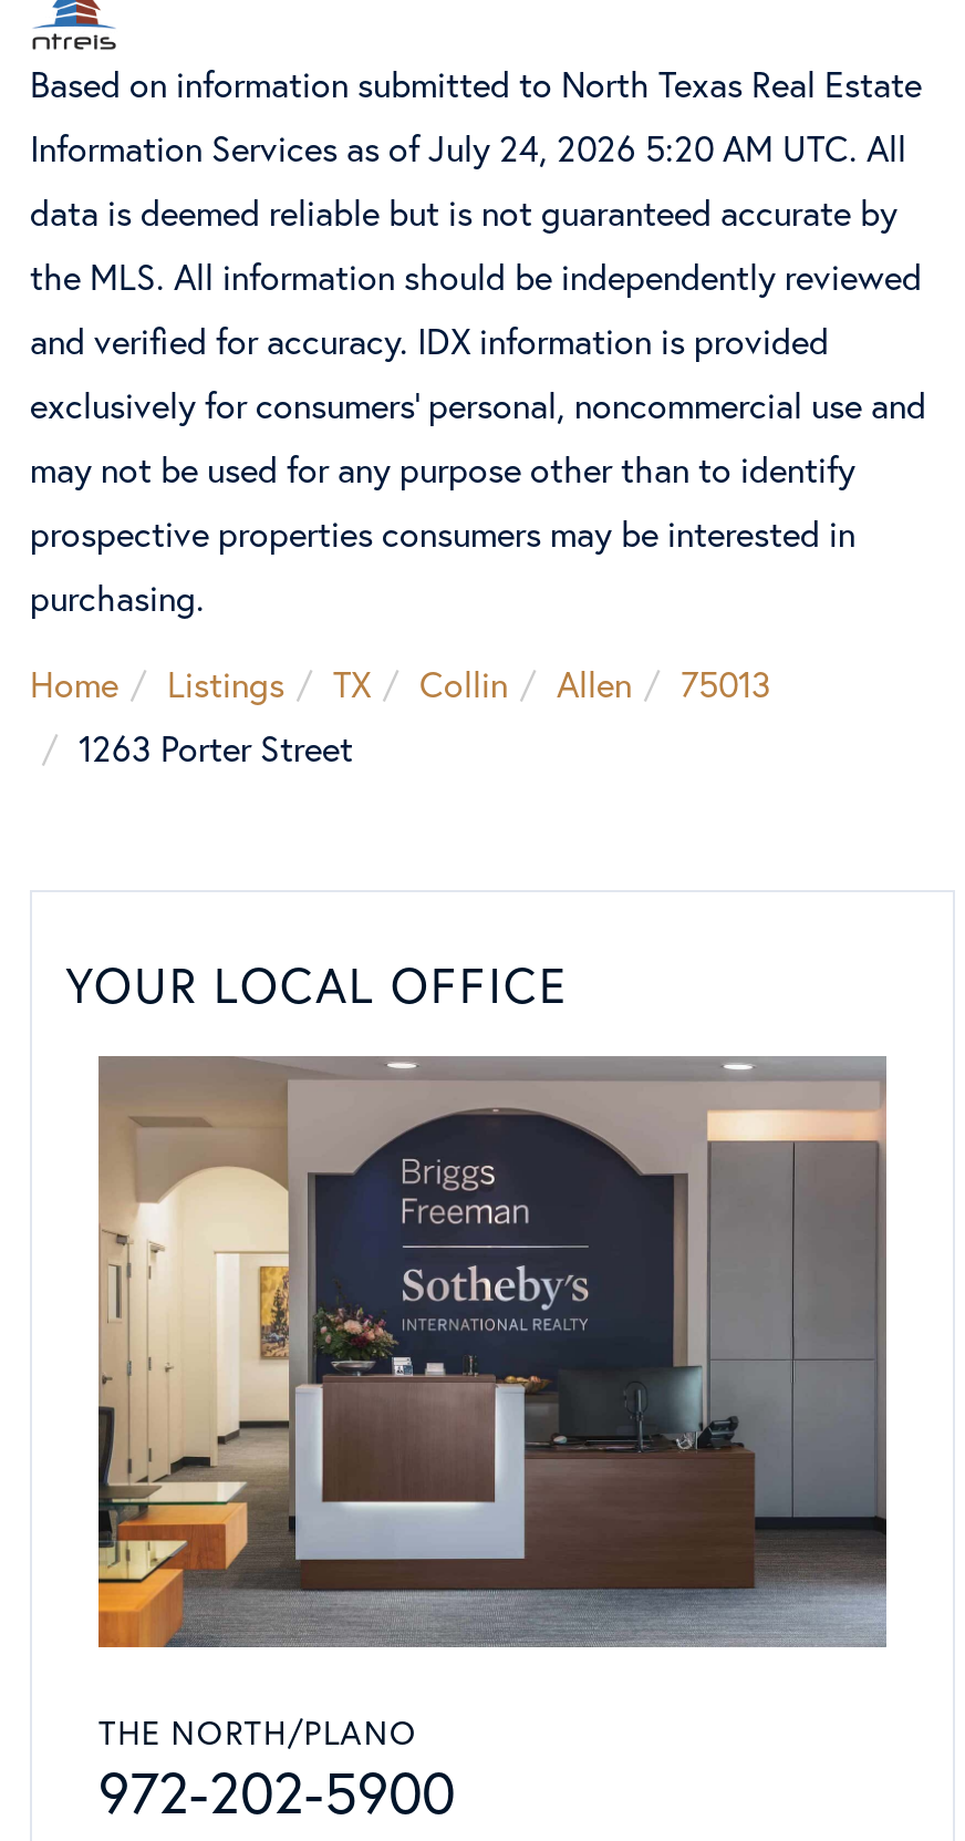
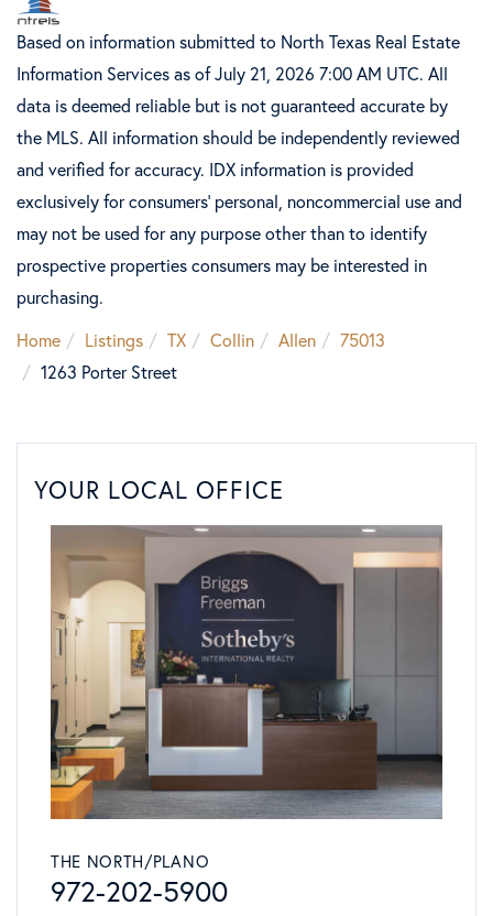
- Information Services as of July 24, 2026 5:20 AM UTC. All
+ Information Services as of July 21, 2026 7:00 AM UTC. All
